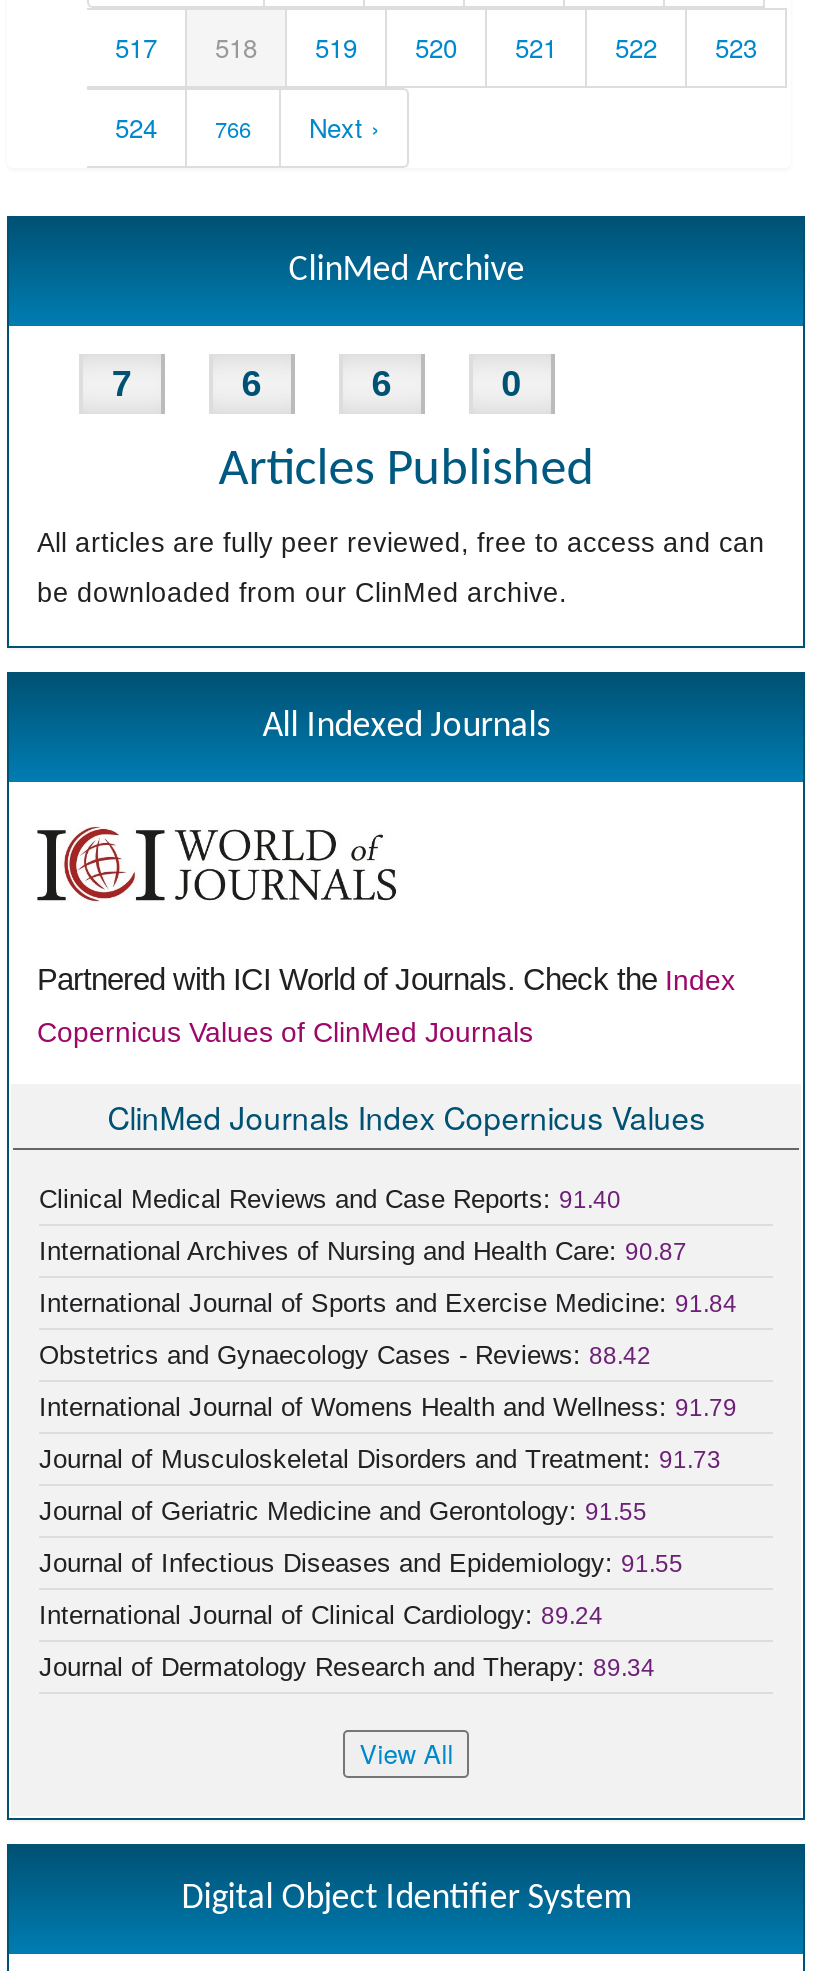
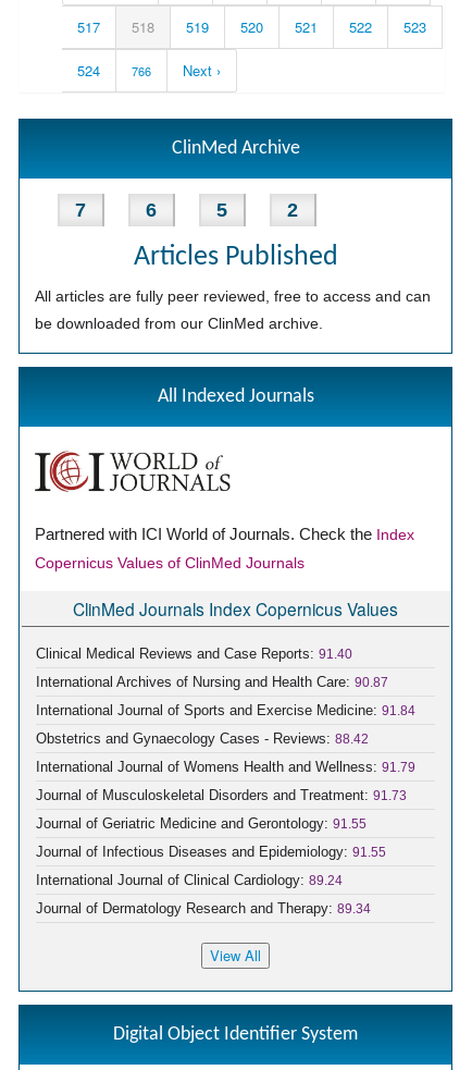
- 6
+ 5

- 0
+ 2
